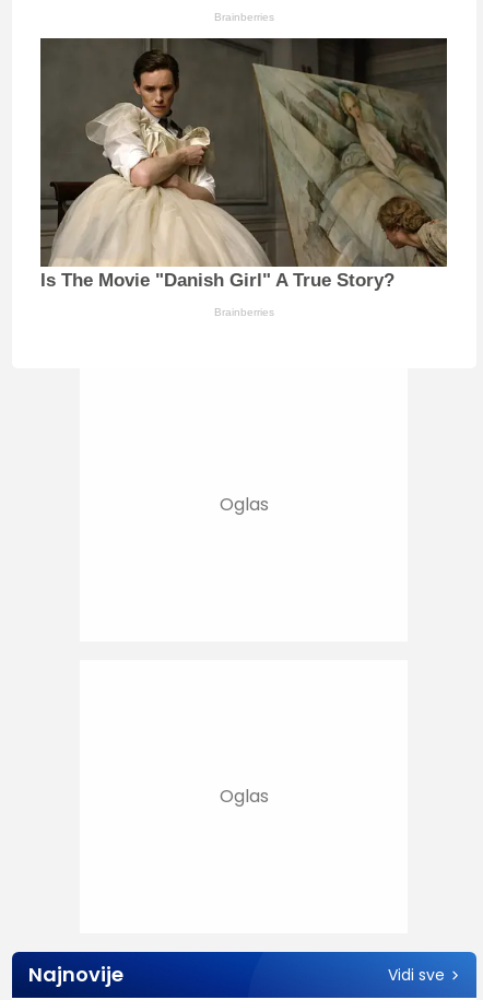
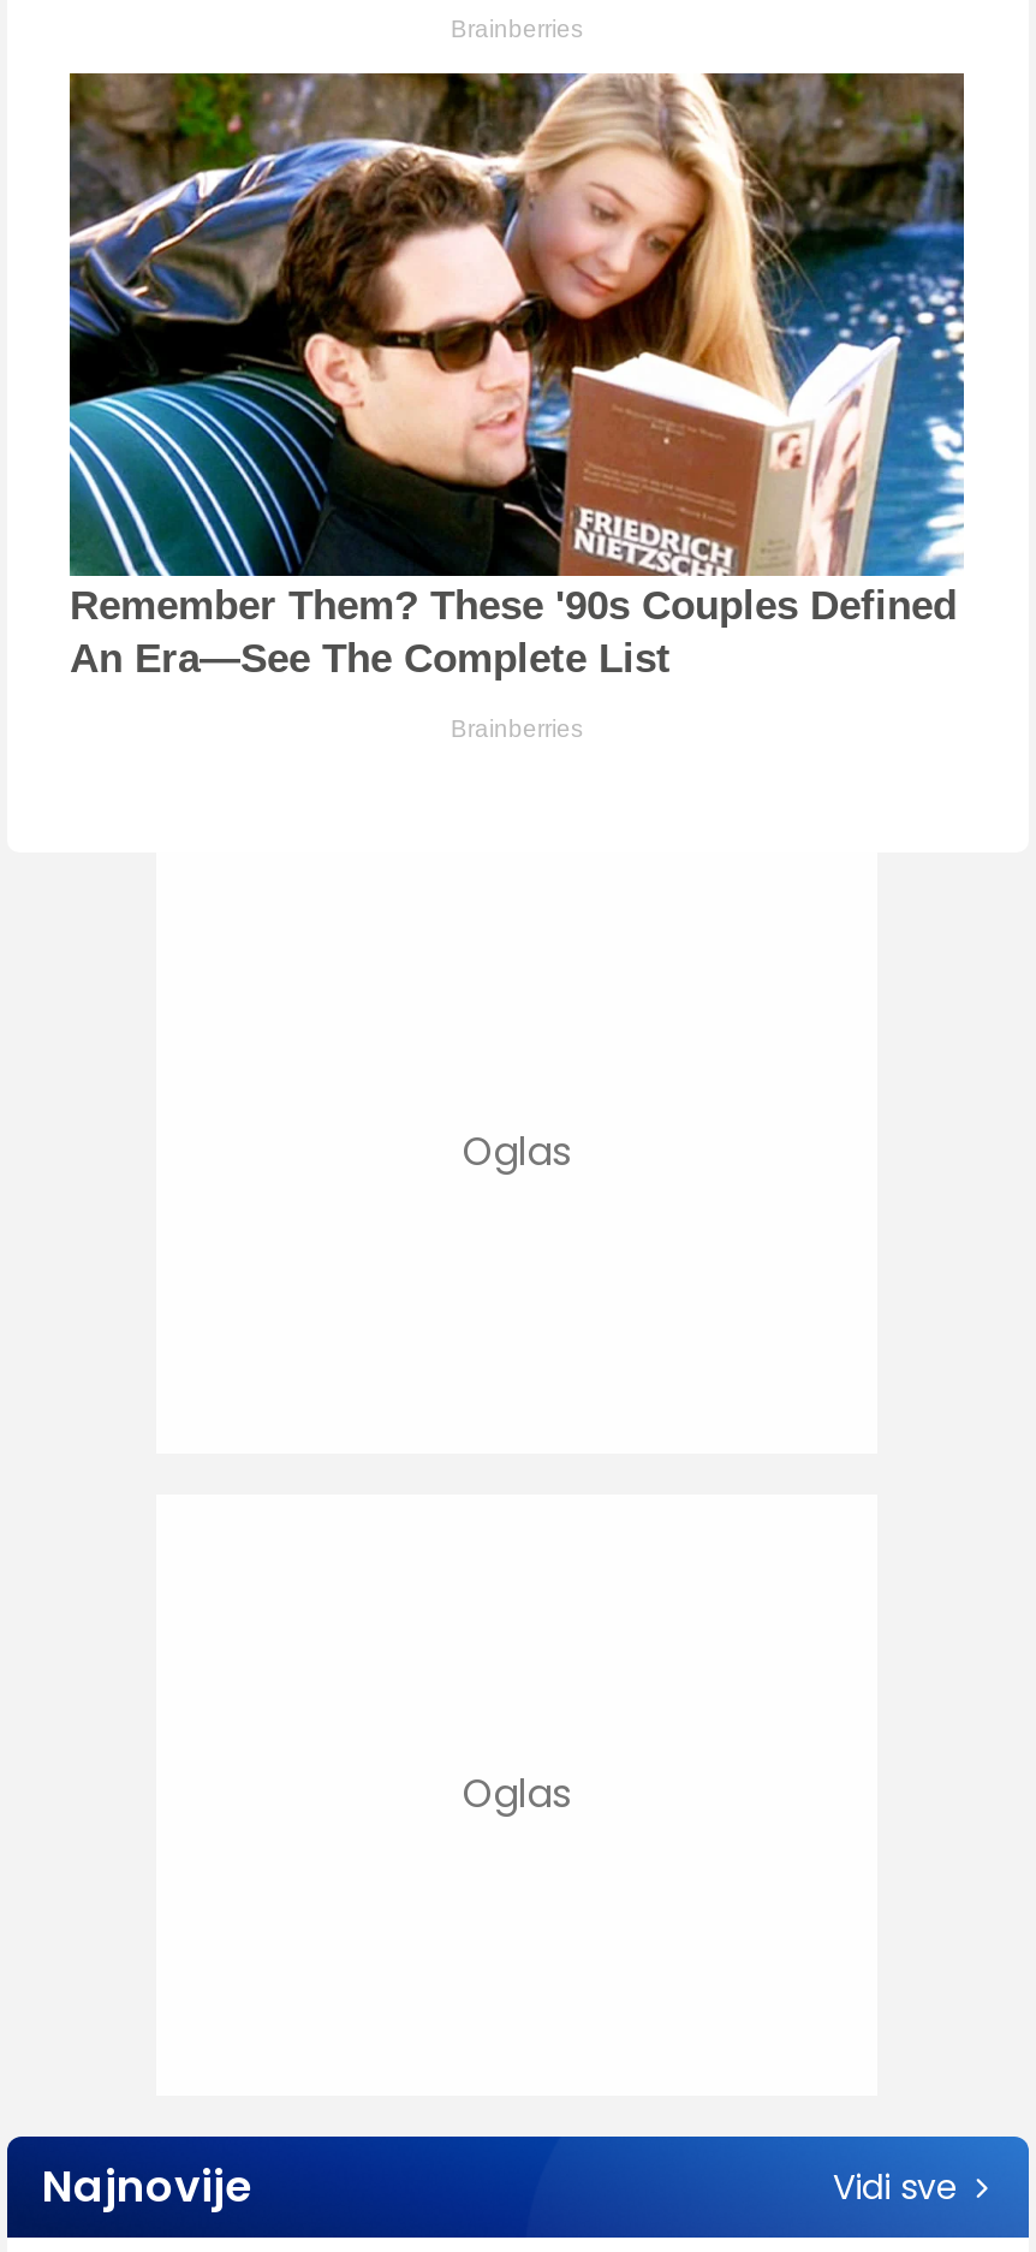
- [image]
- Is The Movie "Danish Girl" A True Story?
+ [image]
+ Remember Them? These '90s Couples Defined
+ An Era—See The Complete List
